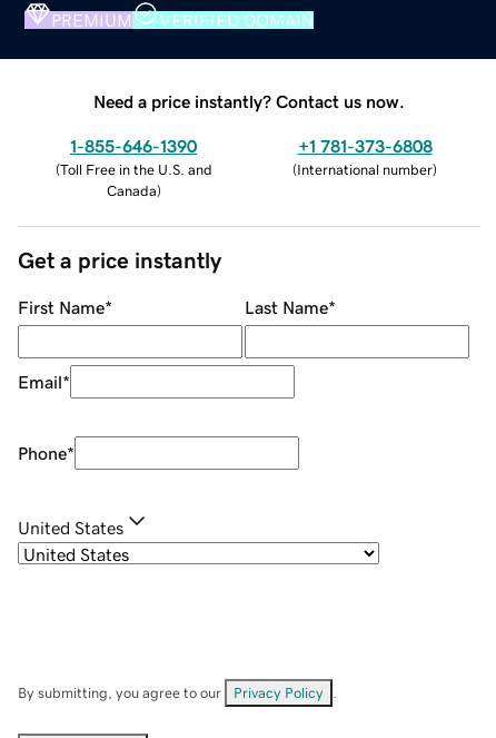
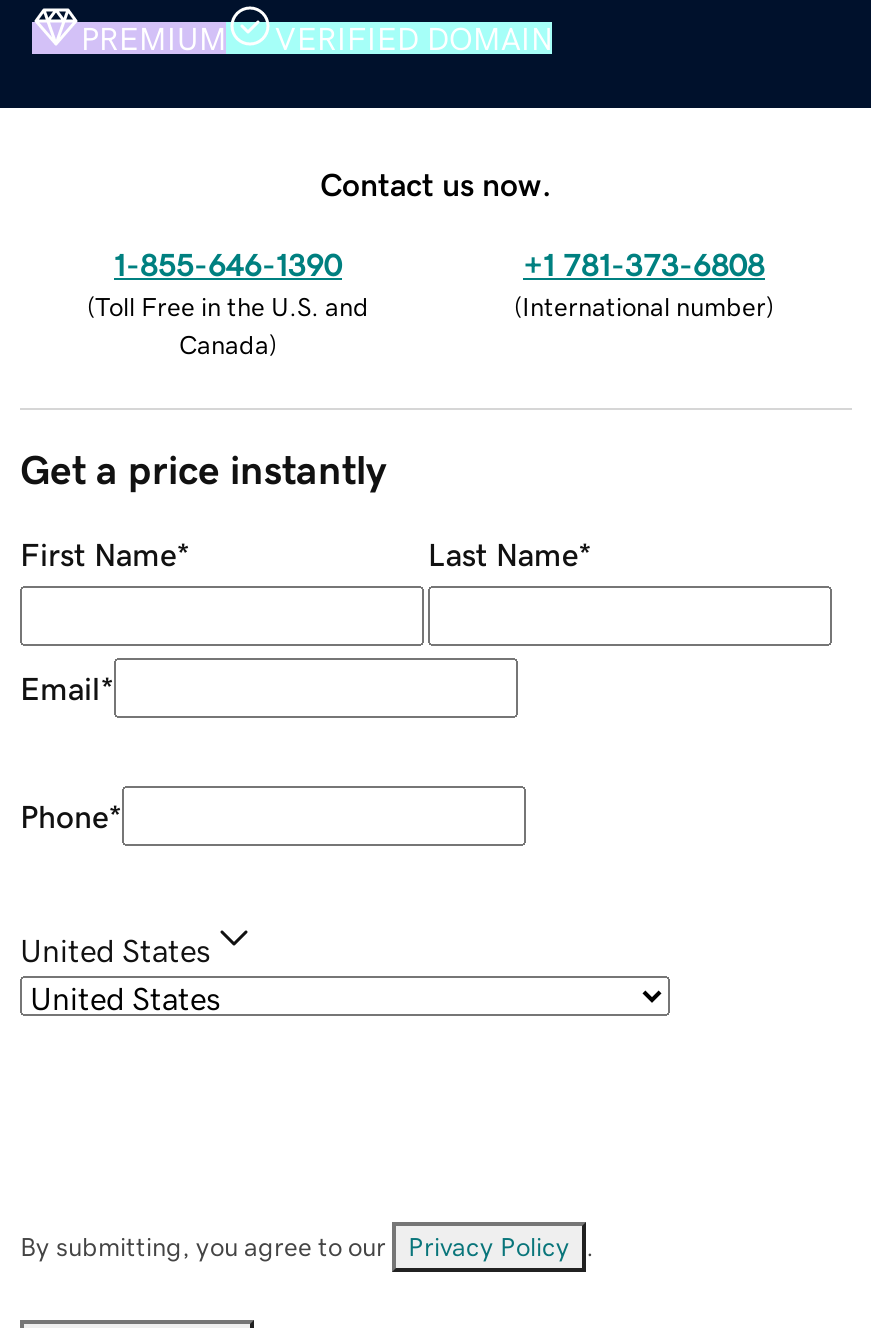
- Need a price instantly? Contact us now.
+ Contact us now.
